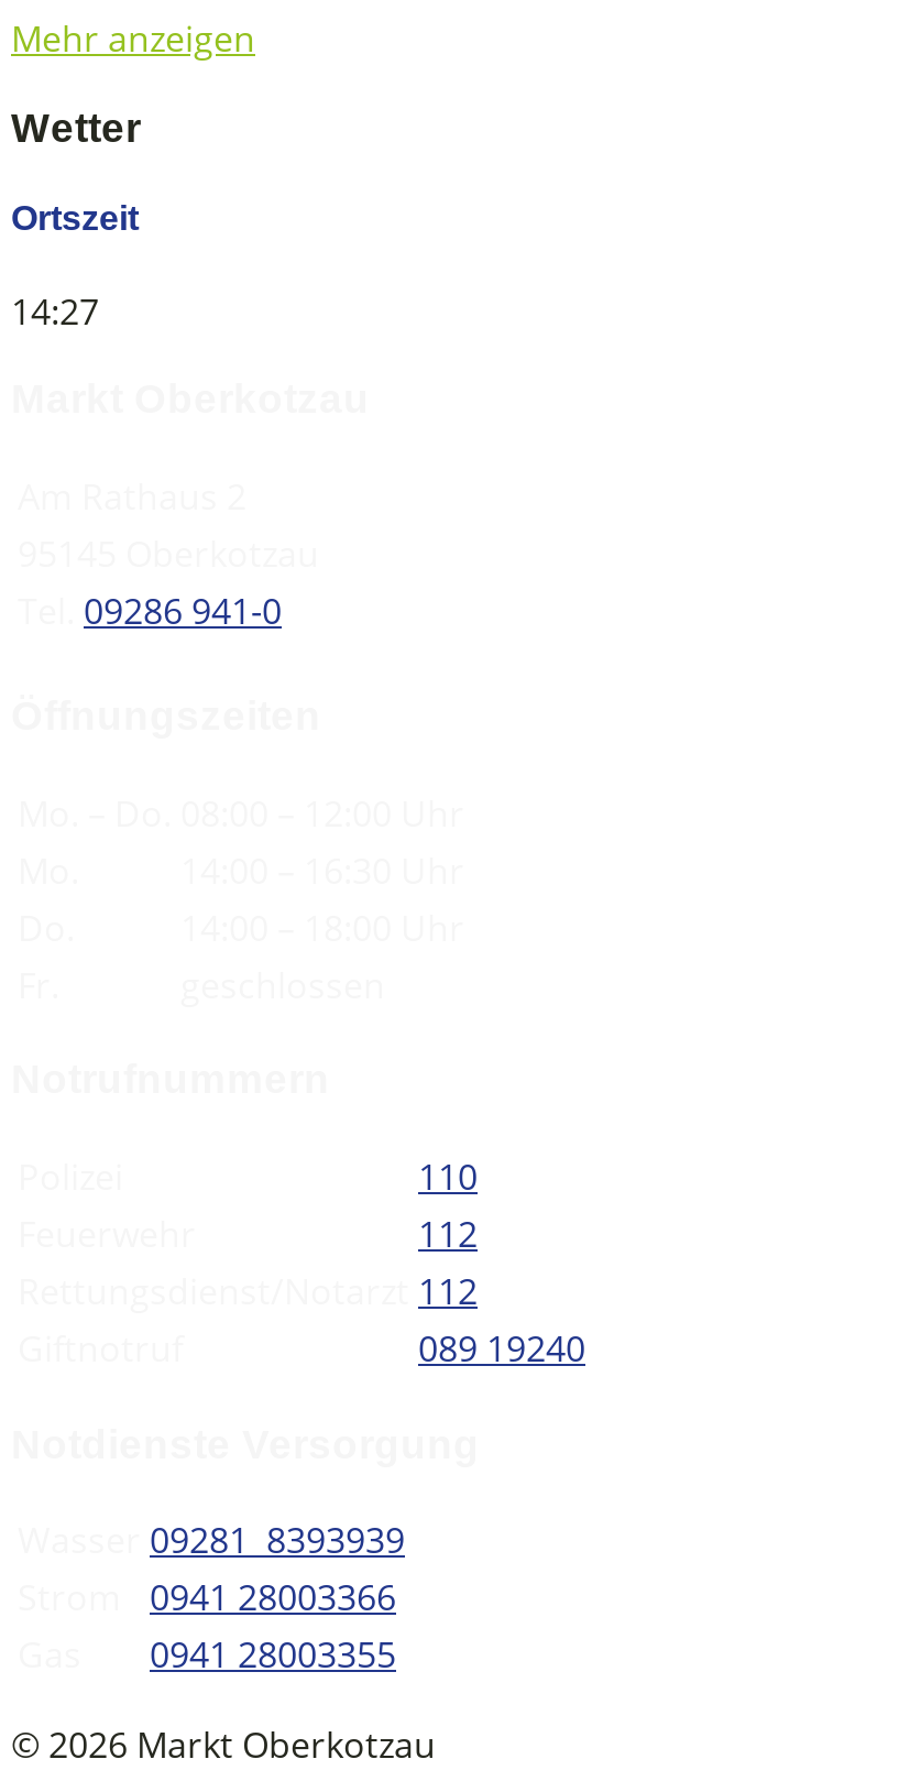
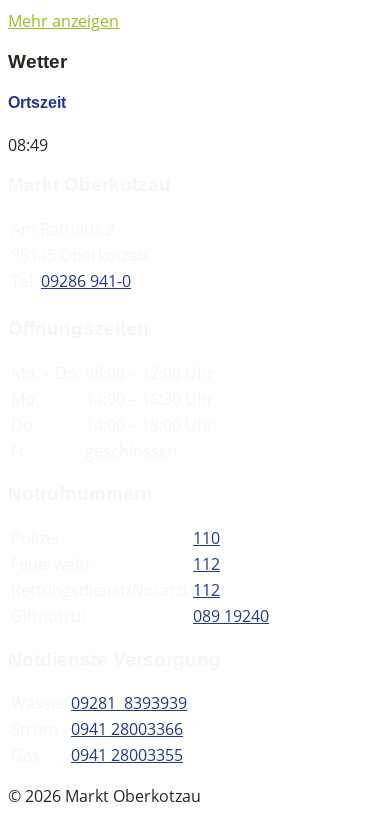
- 14:27
+ 08:49
